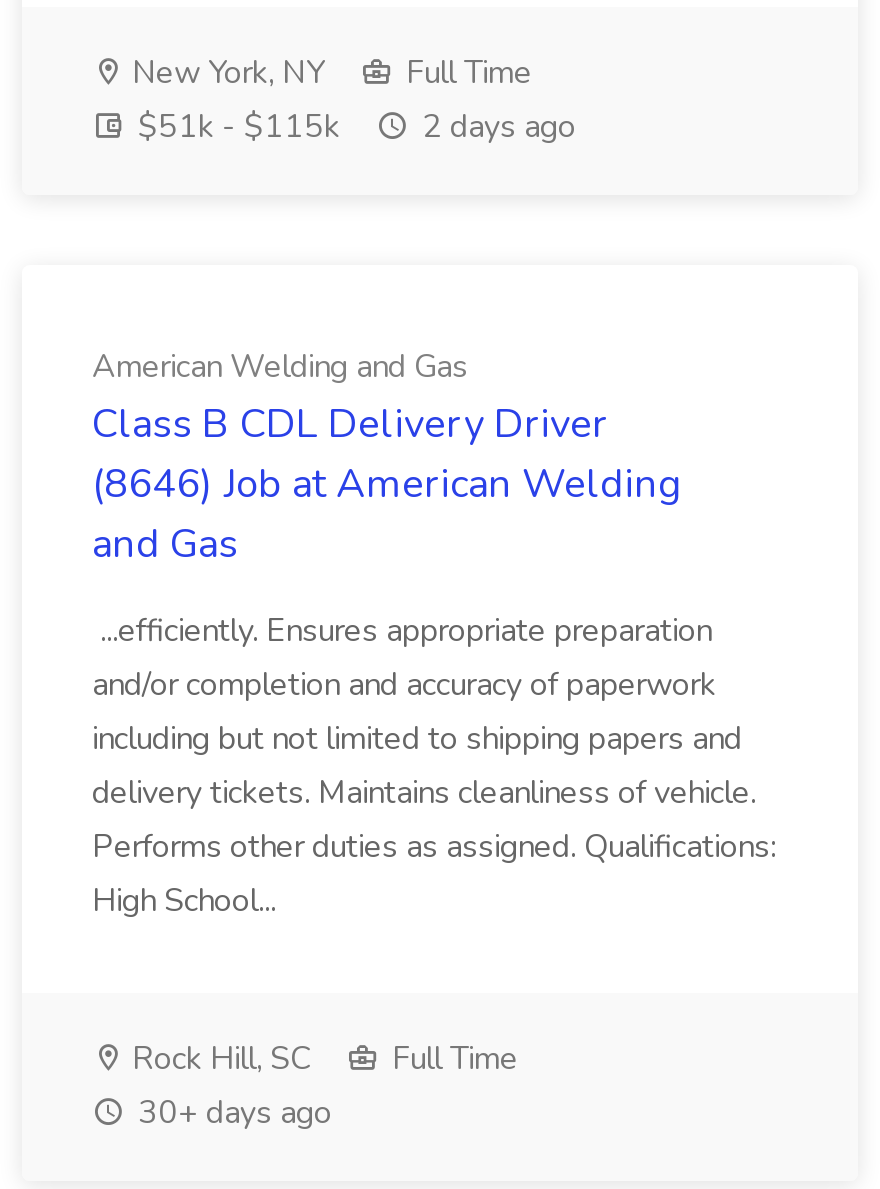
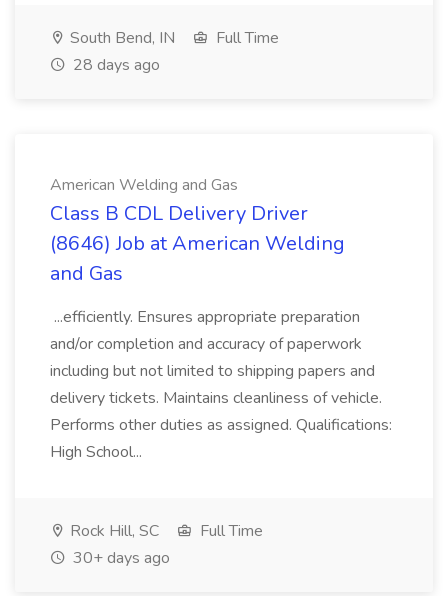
- New York, NY
+ South Bend, IN

- $51k - $115k
- 2 days ago
+ 28 days ago
